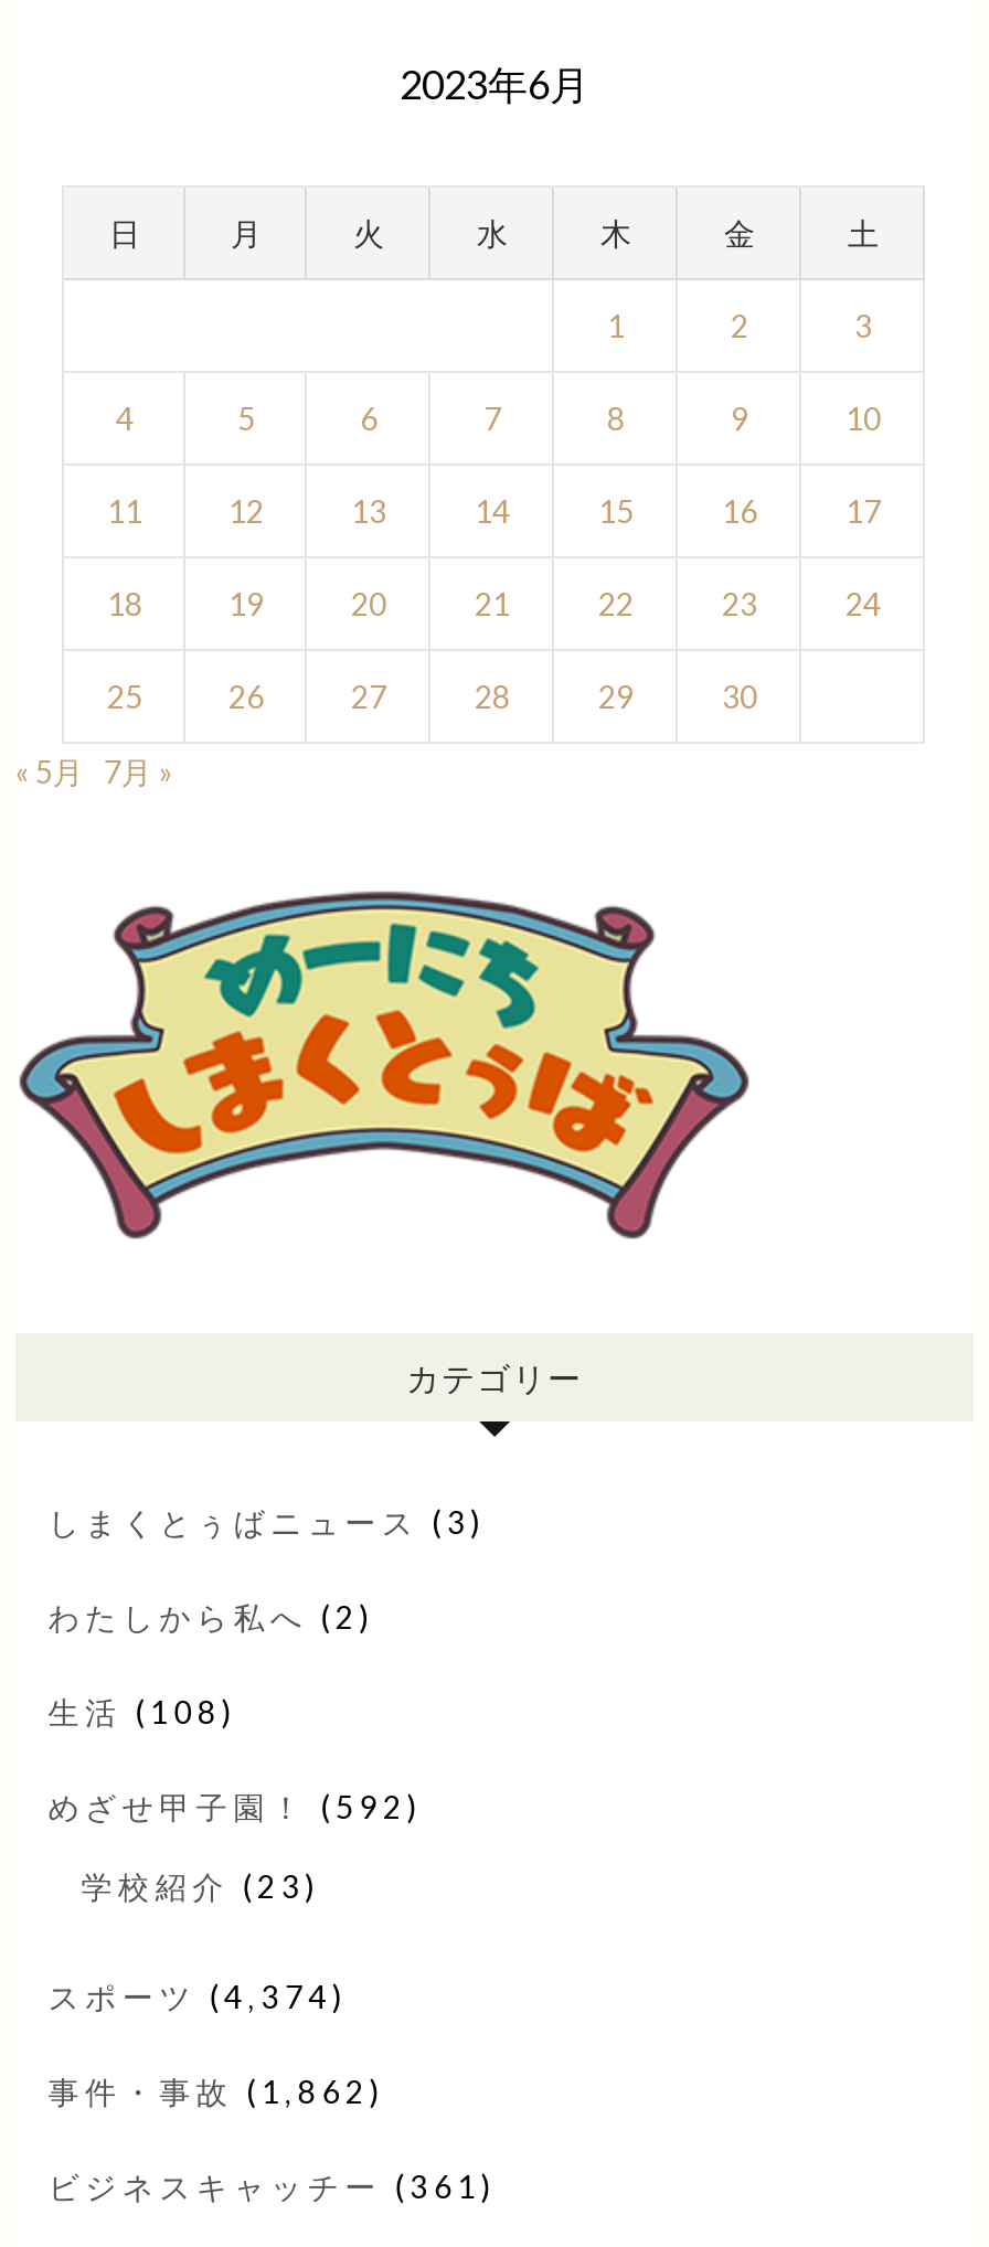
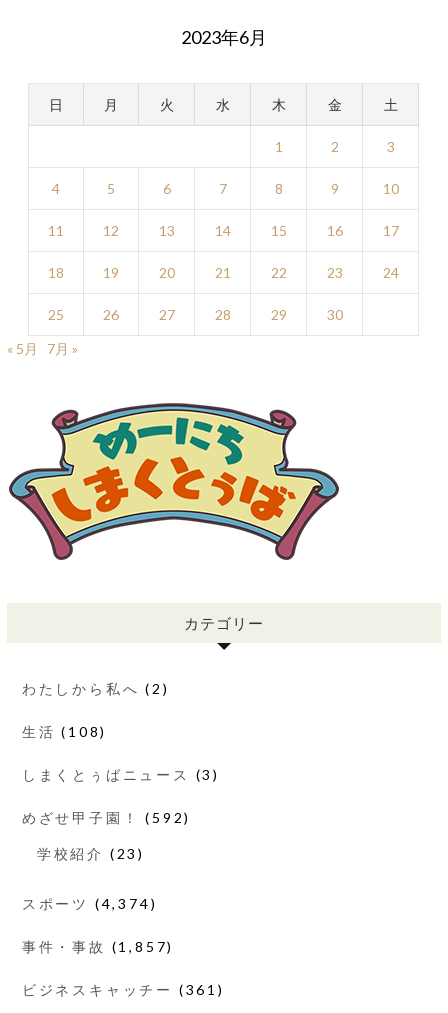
moved down: しまくとぅばニュース(3)

moved up: わたしから私へ(2) | 生活(108)

- 事件・事故(1,862)
+ 事件・事故(1,857)
